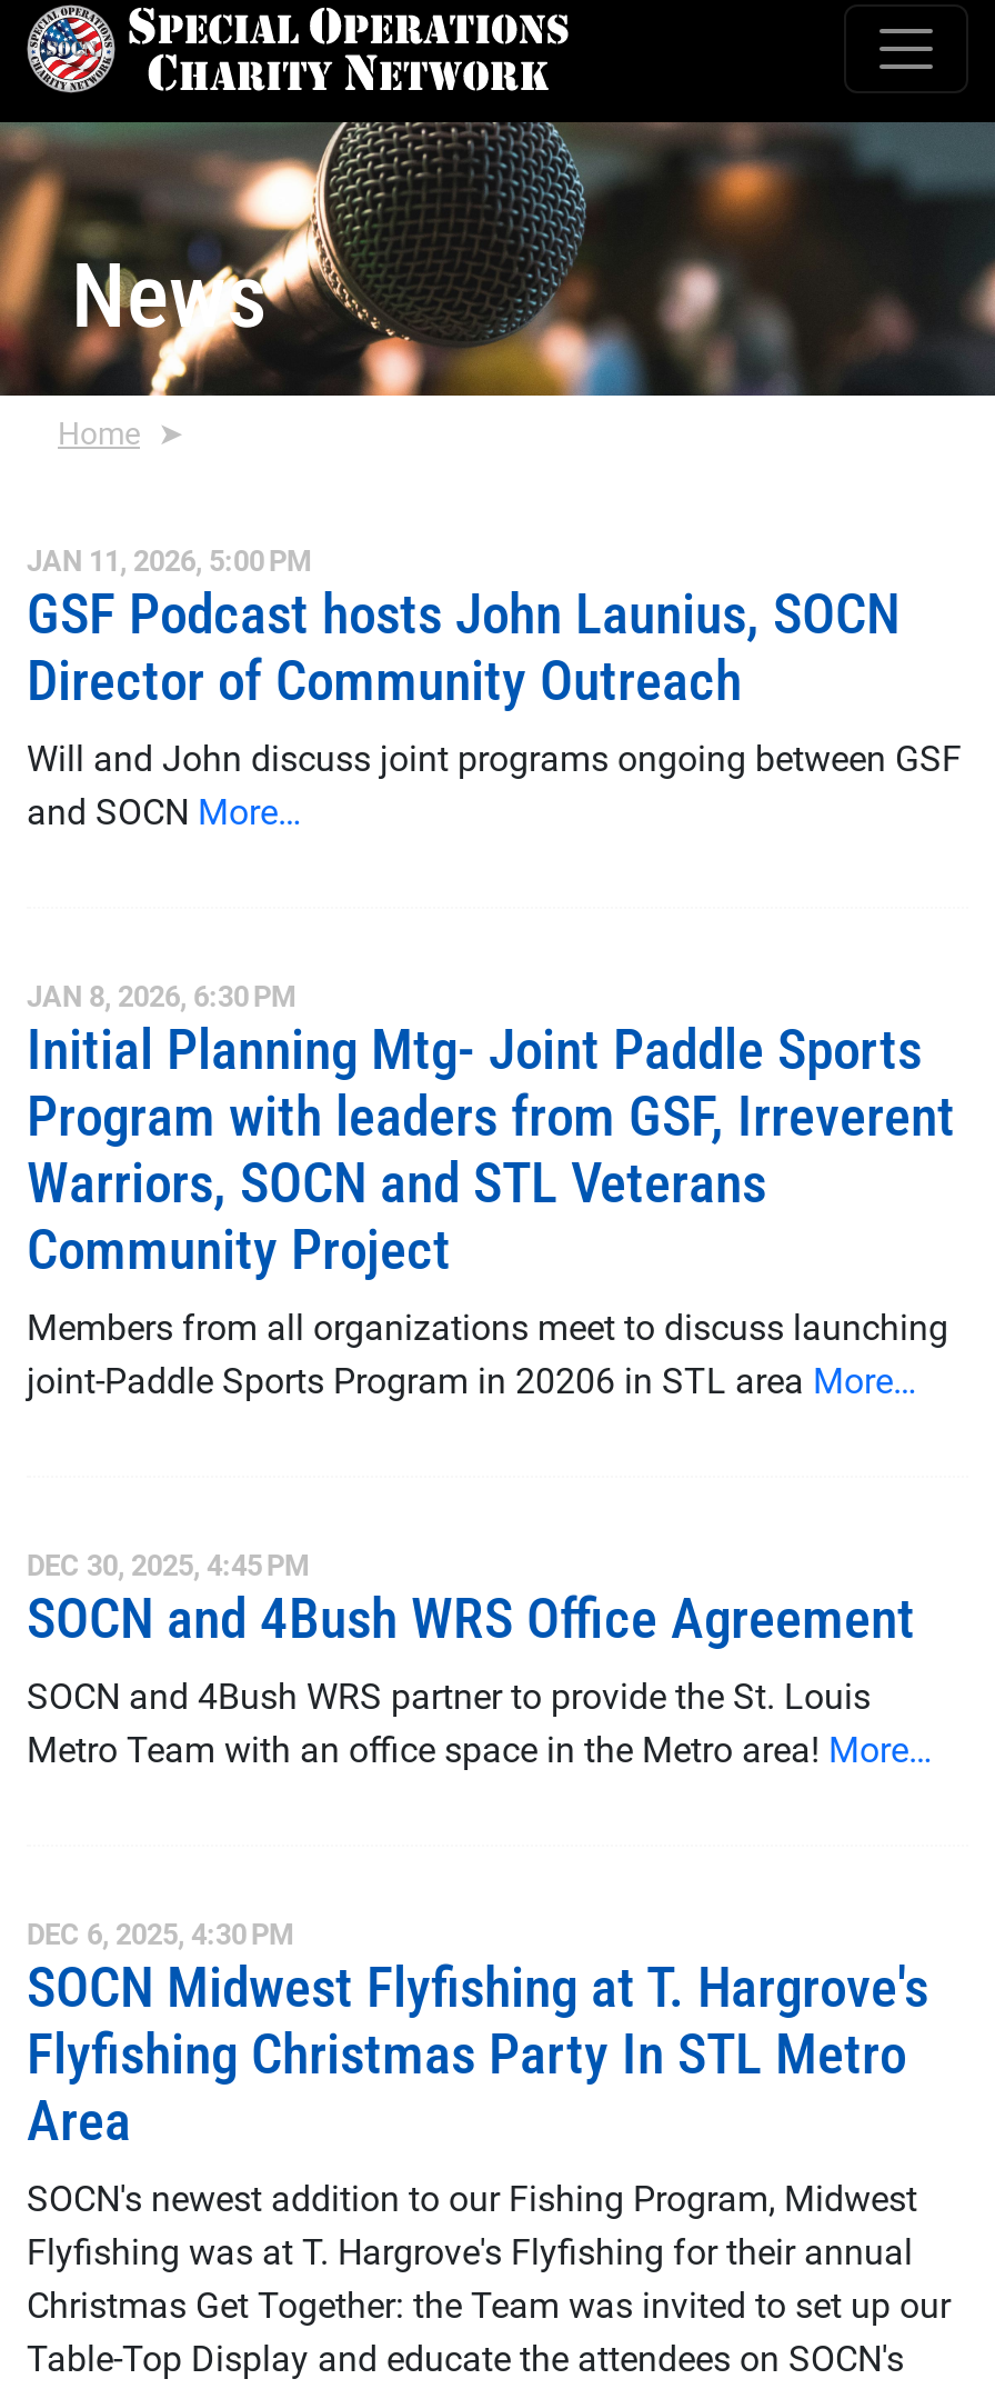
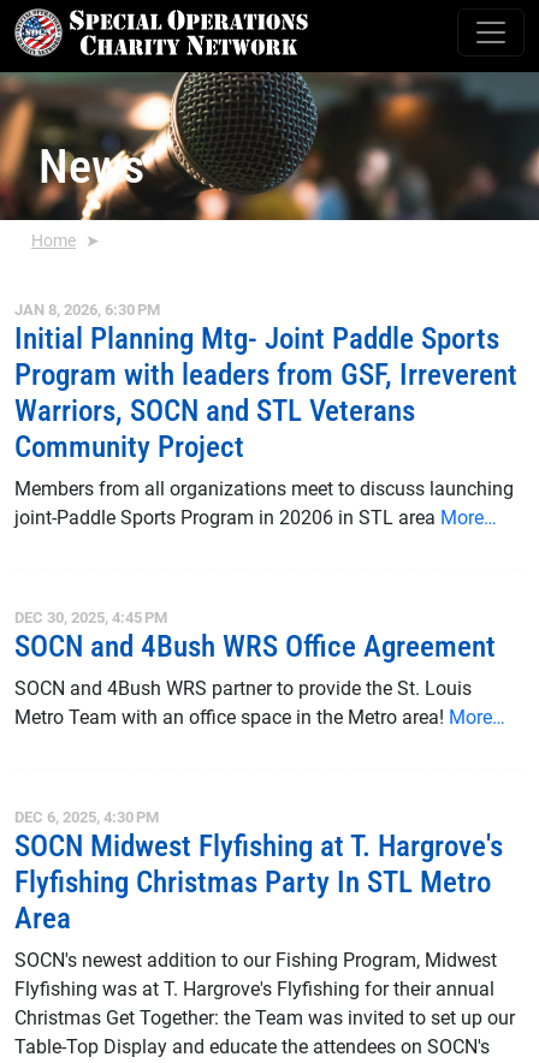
- JAN 11, 2026, 5:00 PM
- GSF Podcast hosts John Launius, SOCN
- Director of Community Outreach
- Will and John discuss joint programs ongoing between GSF
- and SOCN More…
